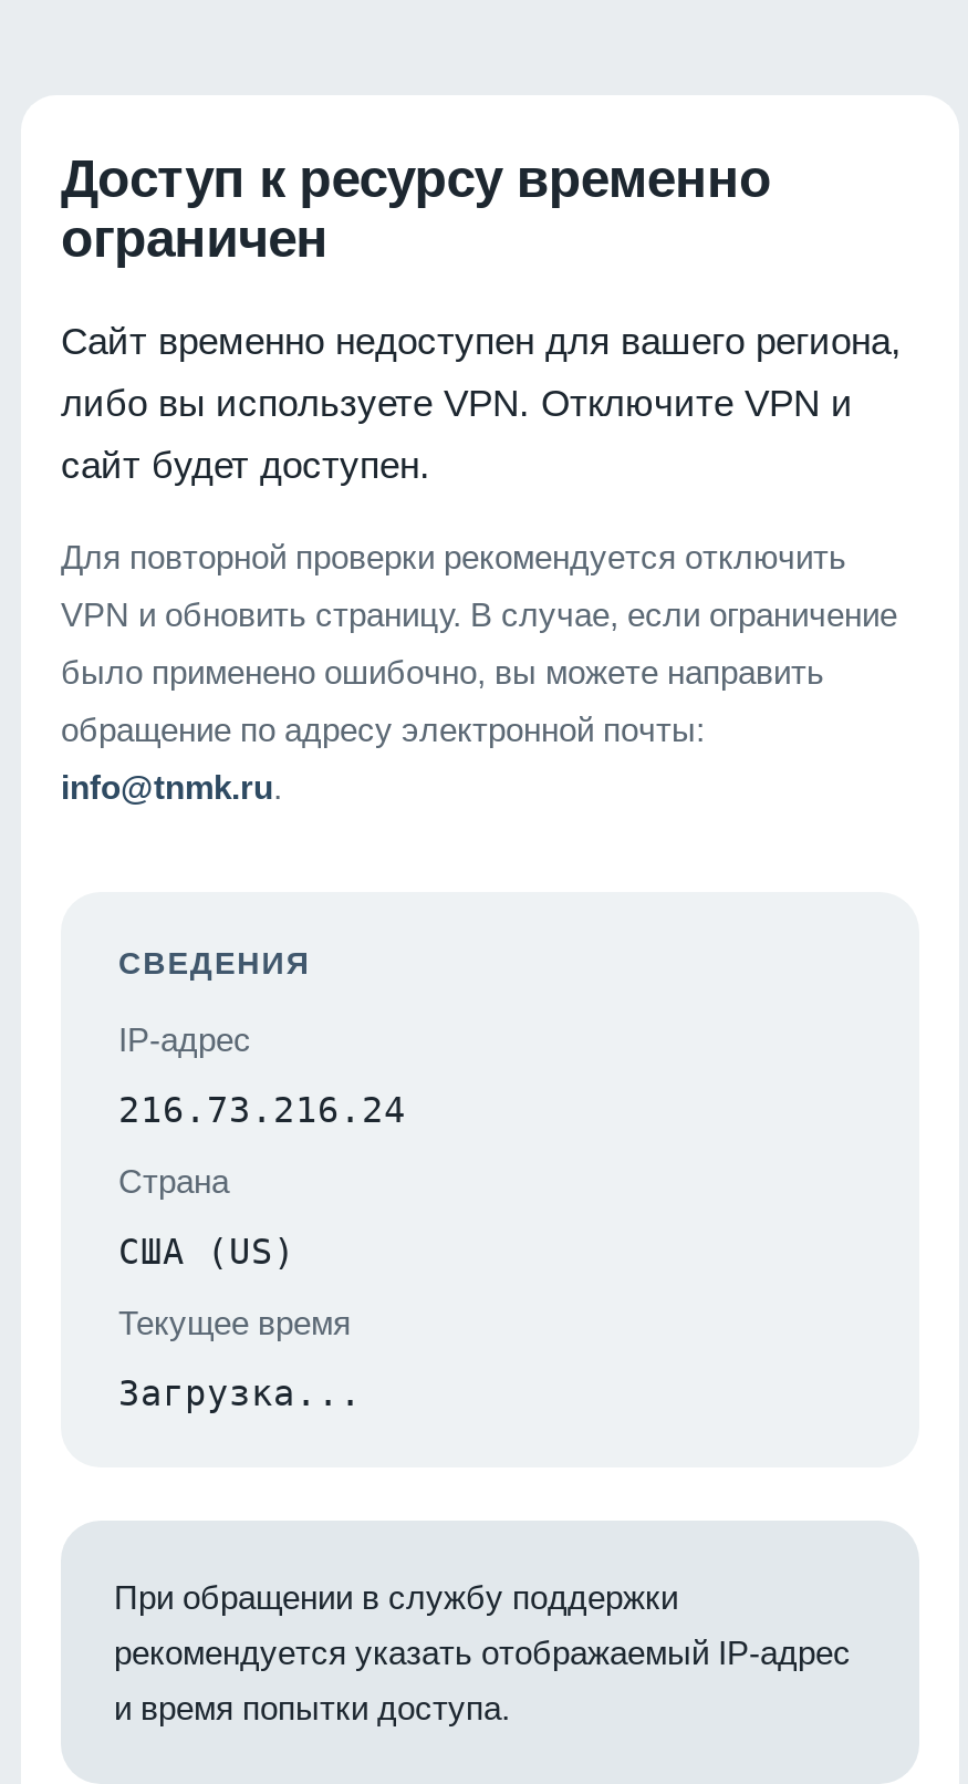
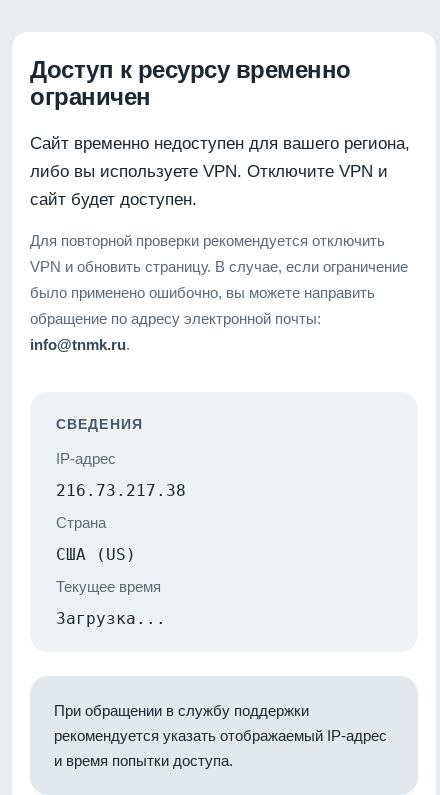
- 216.73.216.24
+ 216.73.217.38
